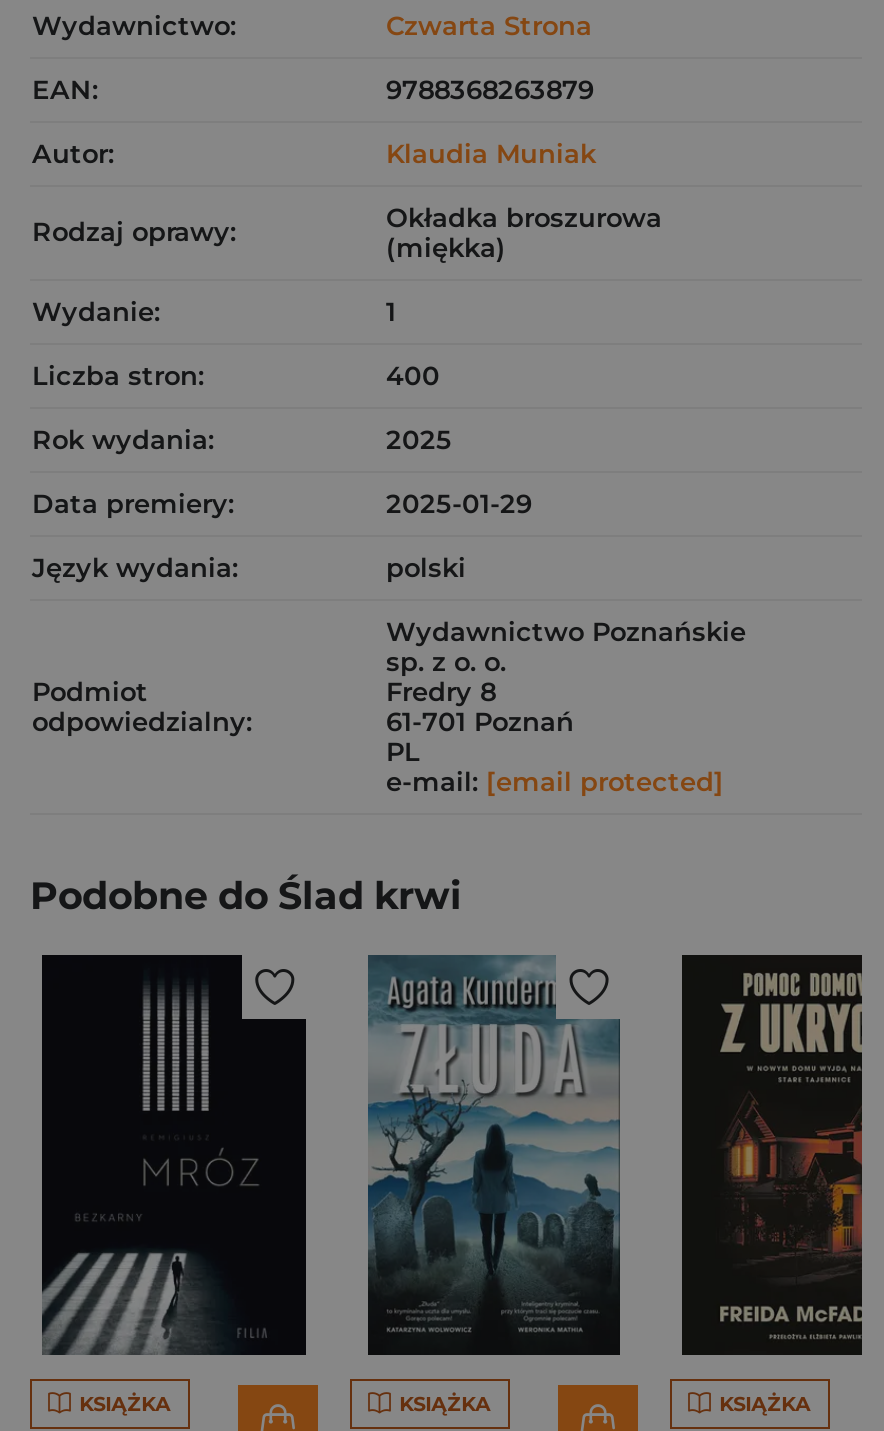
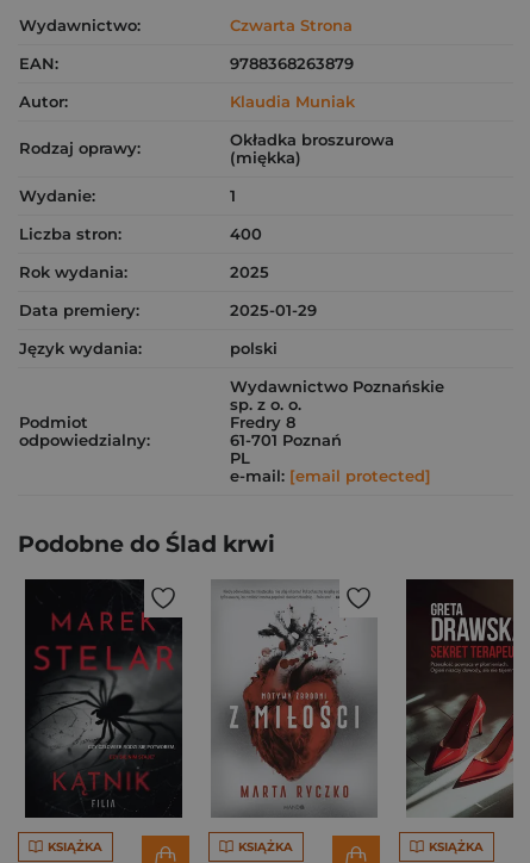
- [image]
+ [image]

- [image]
+ [image]

- [image]
+ [image]
